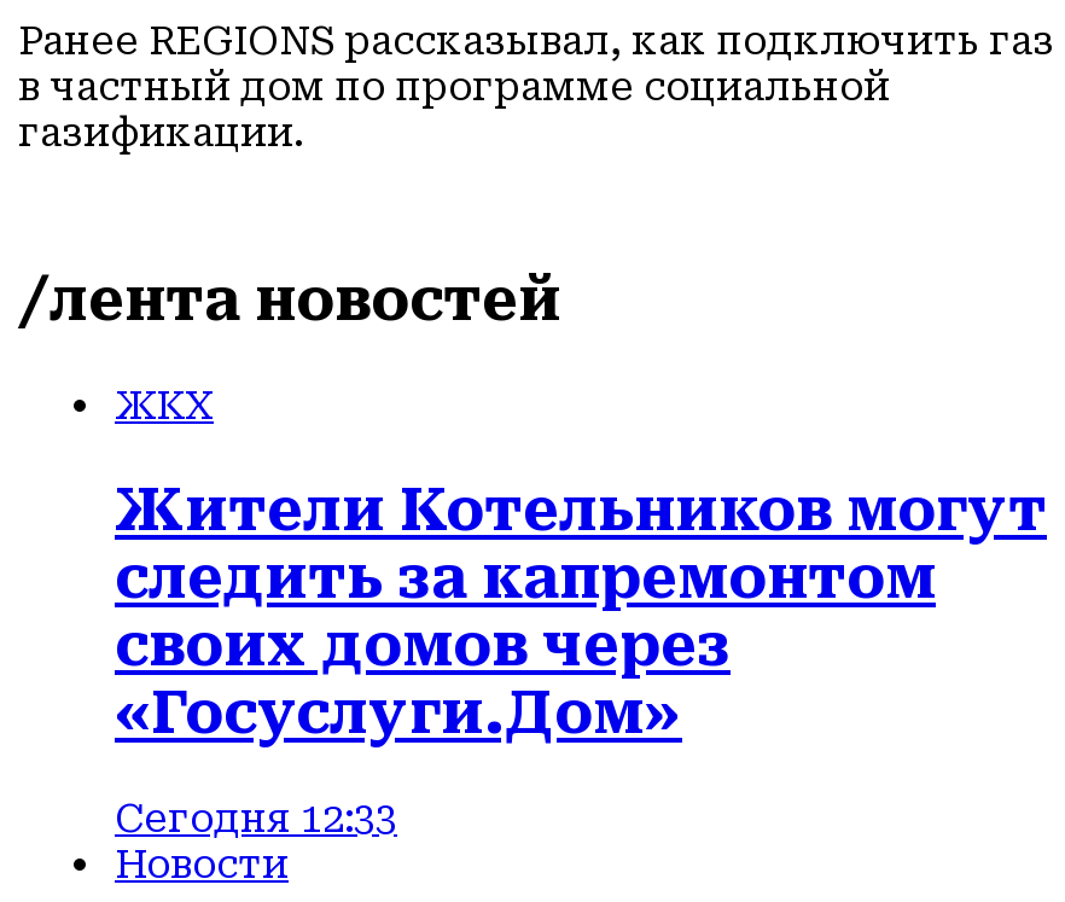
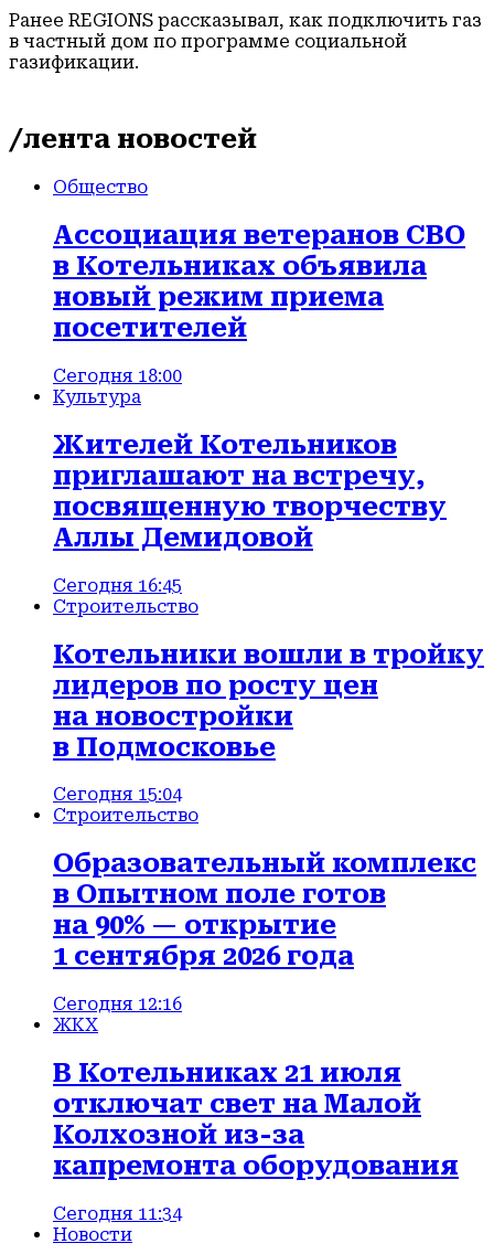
+ Общество
+ Ассоциация ветеранов СВО
+ в Котельниках объявила
+ новый режим приема
+ посетителей
+ Сегодня 18:00
+ Культура
+ Жителей Котельников
+ приглашают на встречу,
+ посвященную творчеству
+ Аллы Демидовой
+ Сегодня 16:45
+ Строительство
+ Котельники вошли в тройку
+ лидеров по росту цен
+ на новостройки
+ в Подмосковье
+ Сегодня 15:04
+ Строительство
+ Образовательный комплекс
+ в Опытном поле готов
+ на 90% — открытие
+ 1 сентября 2026 года
+ Сегодня 12:16

- Жители Котельников могут
- следить за капремонтом
- своих домов через
- «Госуслуги.Дом»
+ В Котельниках 21 июля
+ отключат свет на Малой
+ Колхозной из-за
+ капремонта оборудования

- Сегодня 12:33
+ Сегодня 11:34
